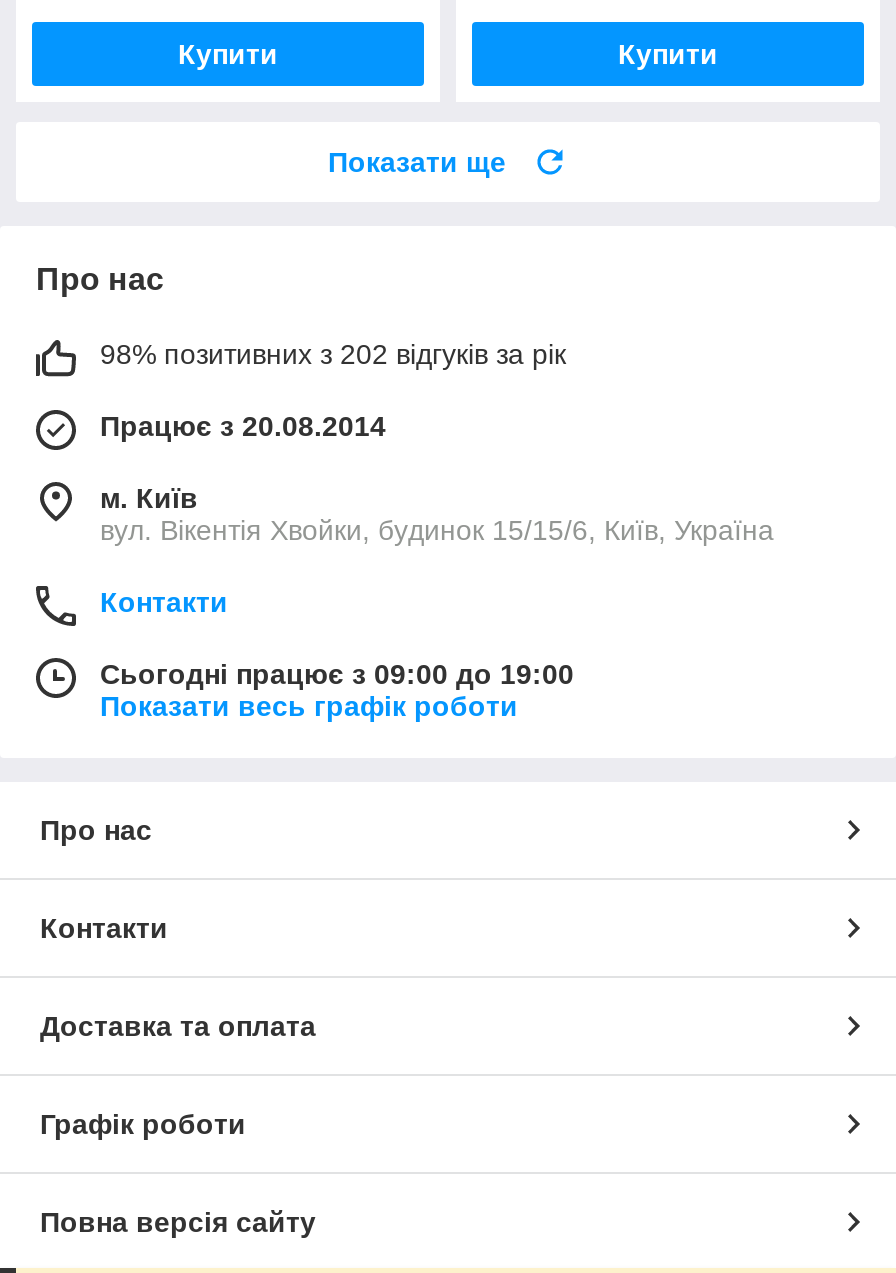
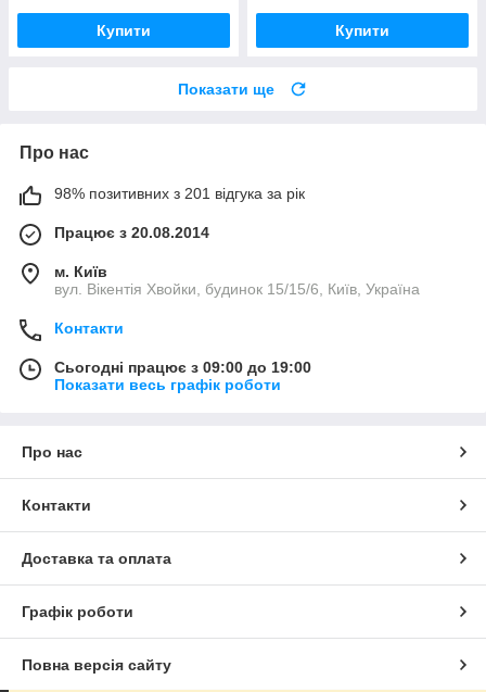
- 98% позитивних з 202 відгуків за рік
+ 98% позитивних з 201 відгука за рік
